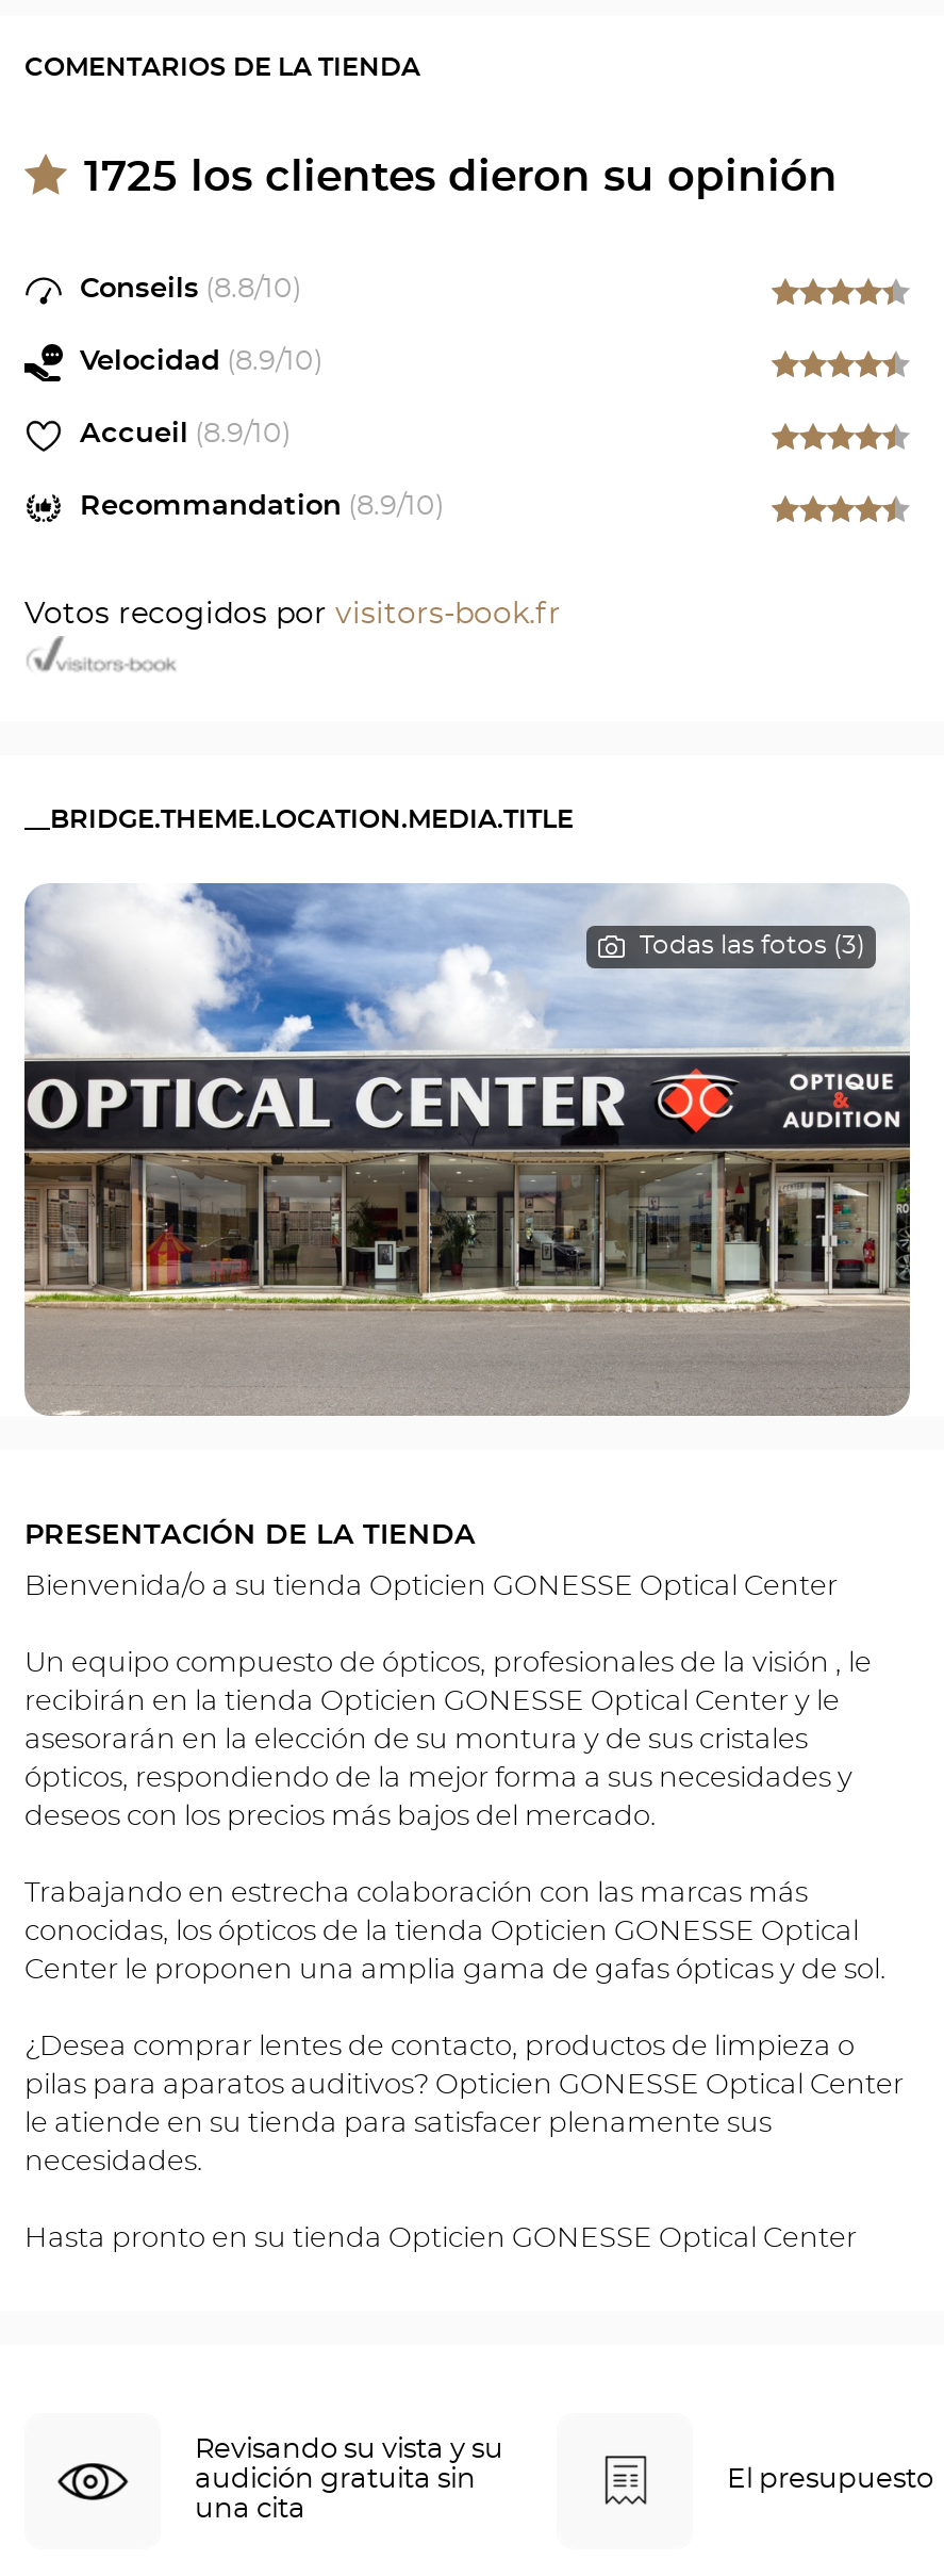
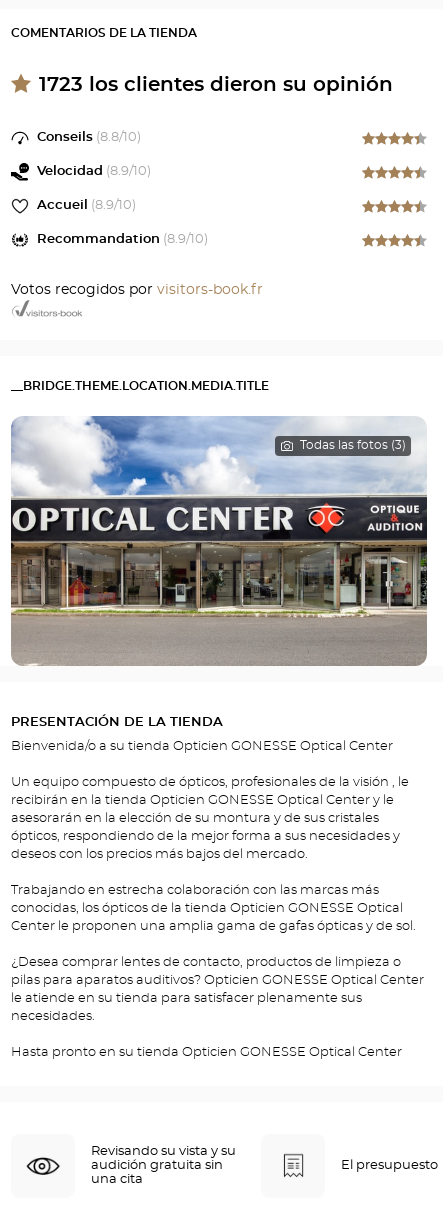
- 1725 los clientes dieron su opinión
+ 1723 los clientes dieron su opinión
